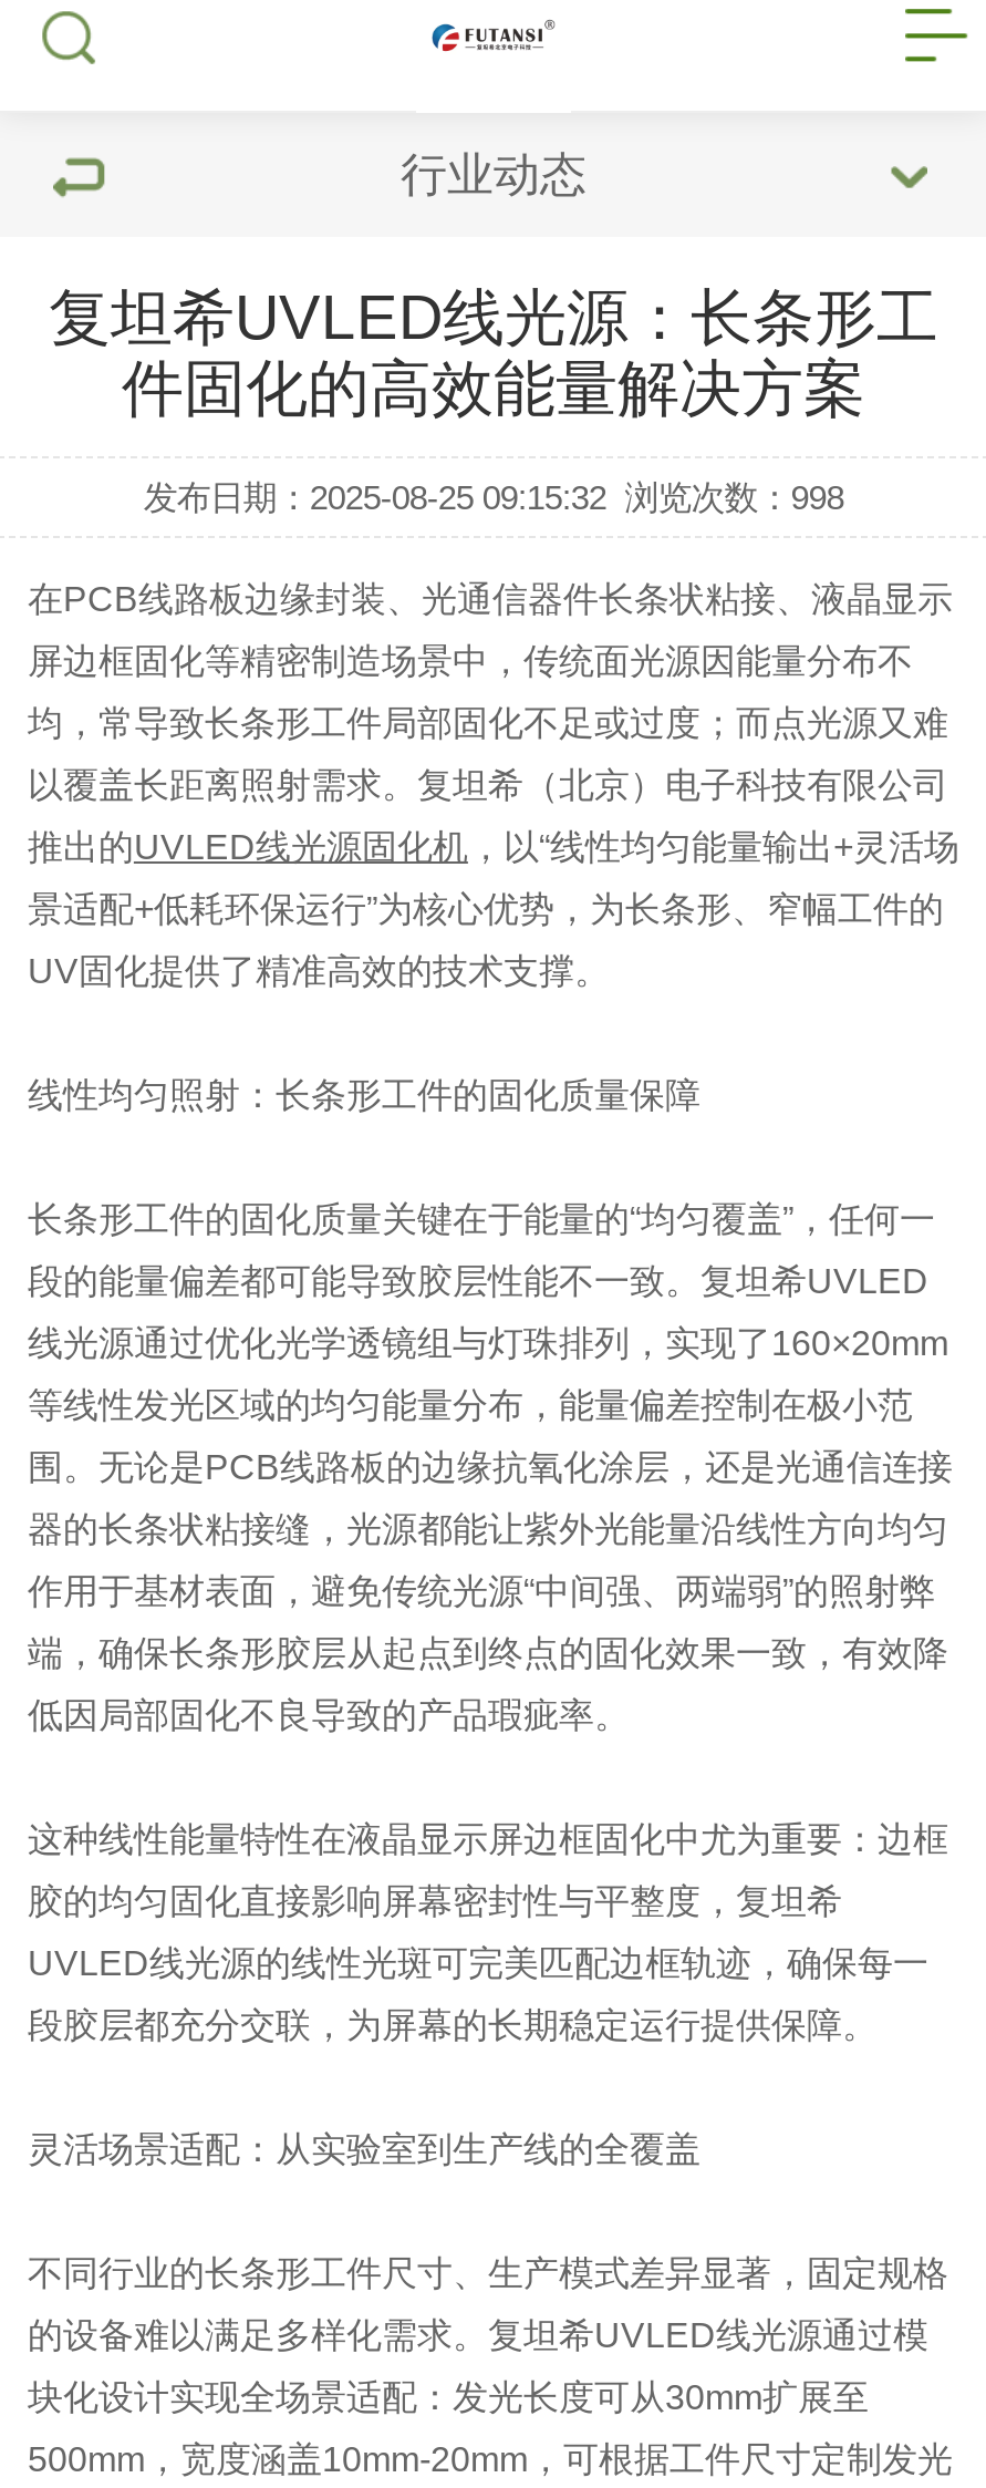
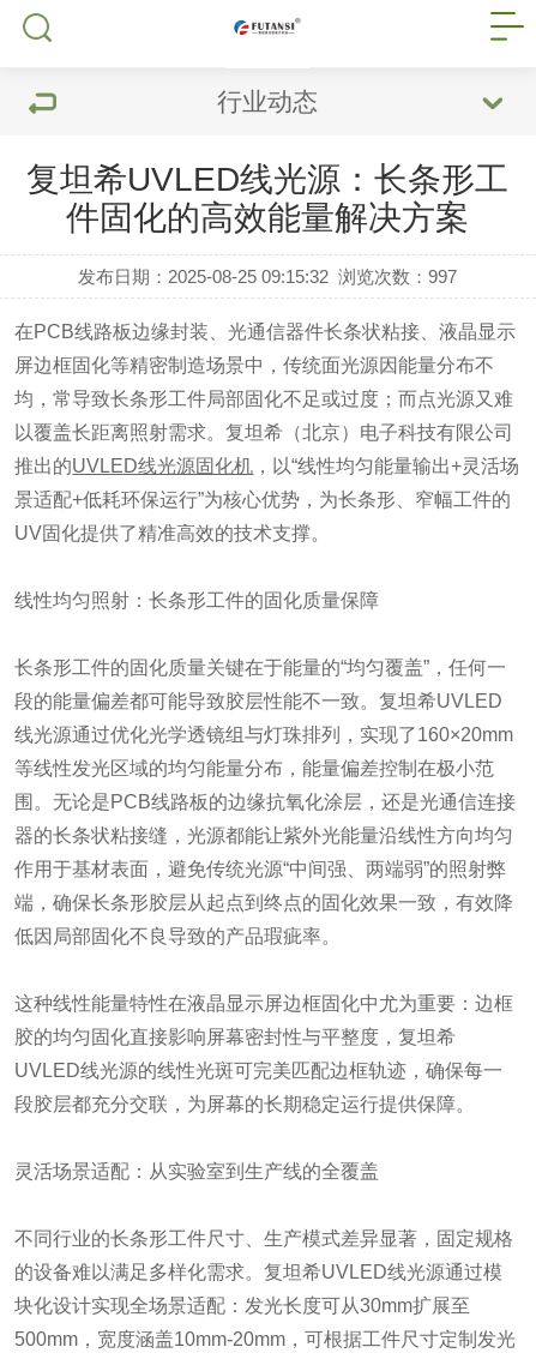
- 发布日期：2025-08-25 09:15:32 浏览次数：998
+ 发布日期：2025-08-25 09:15:32 浏览次数：997
